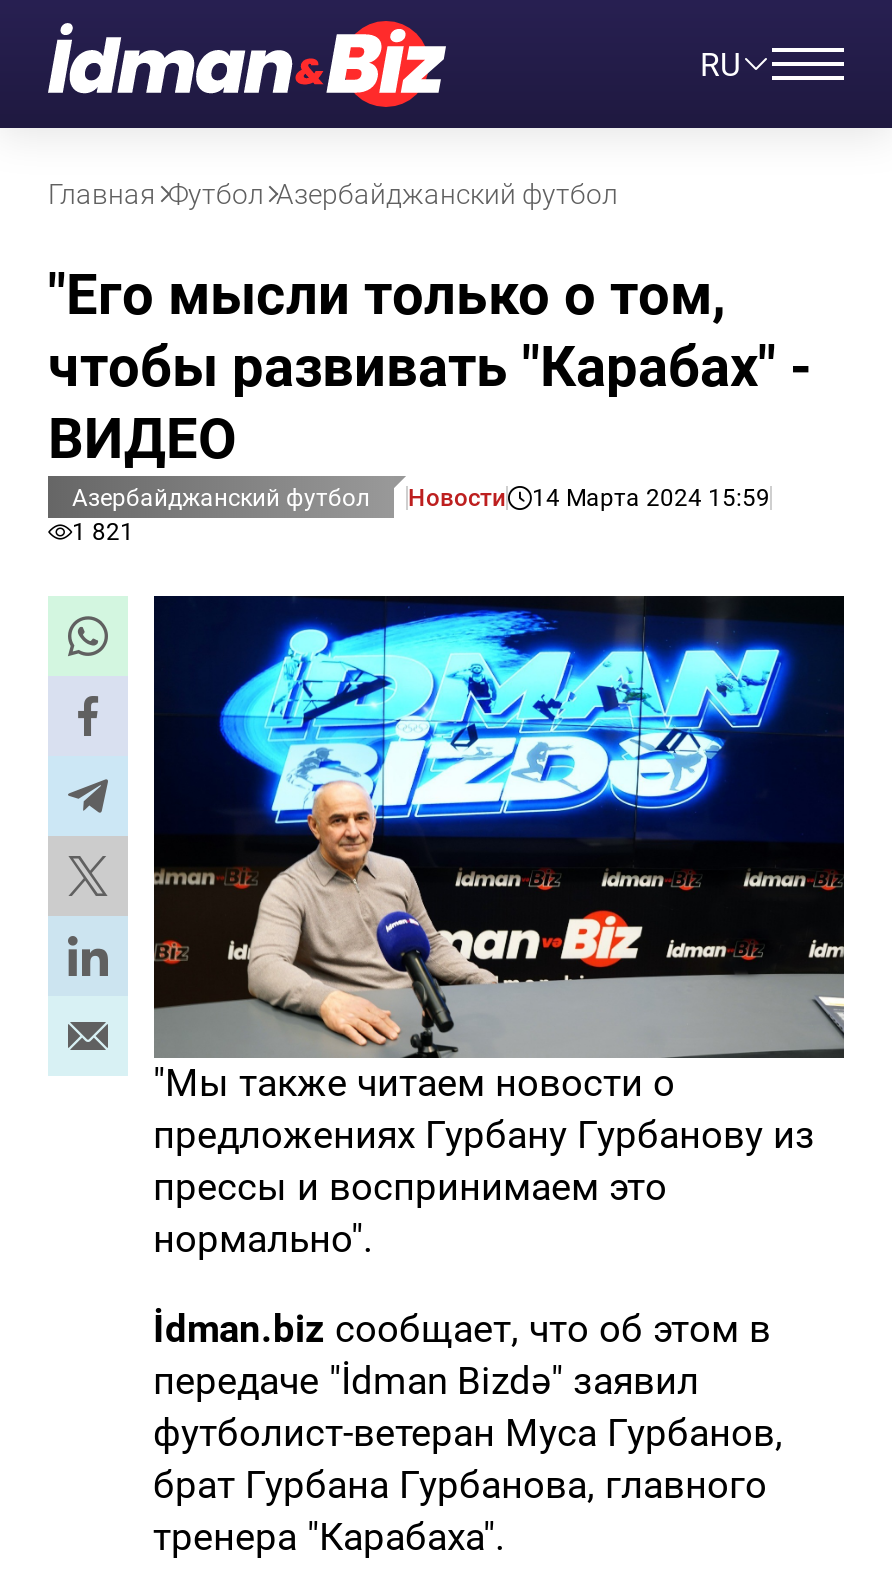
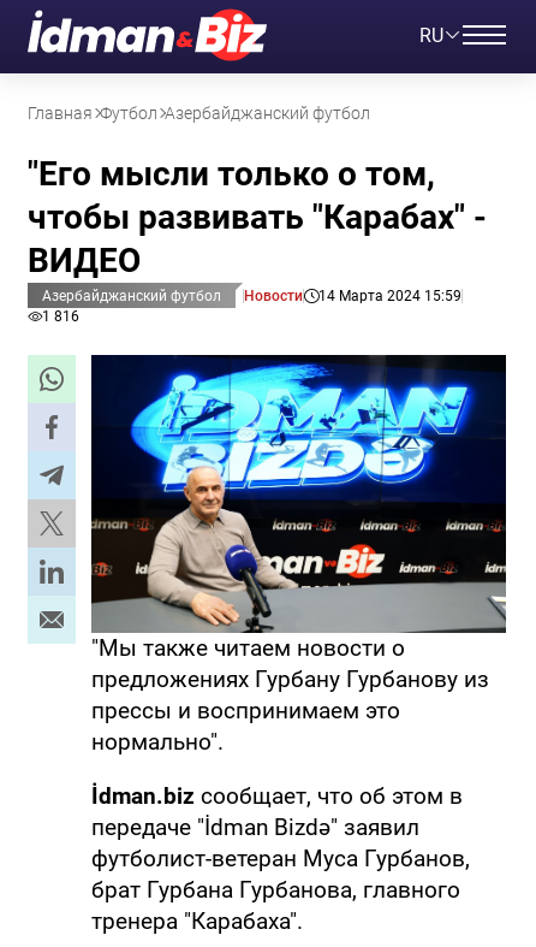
- 1 821
+ 1 816
